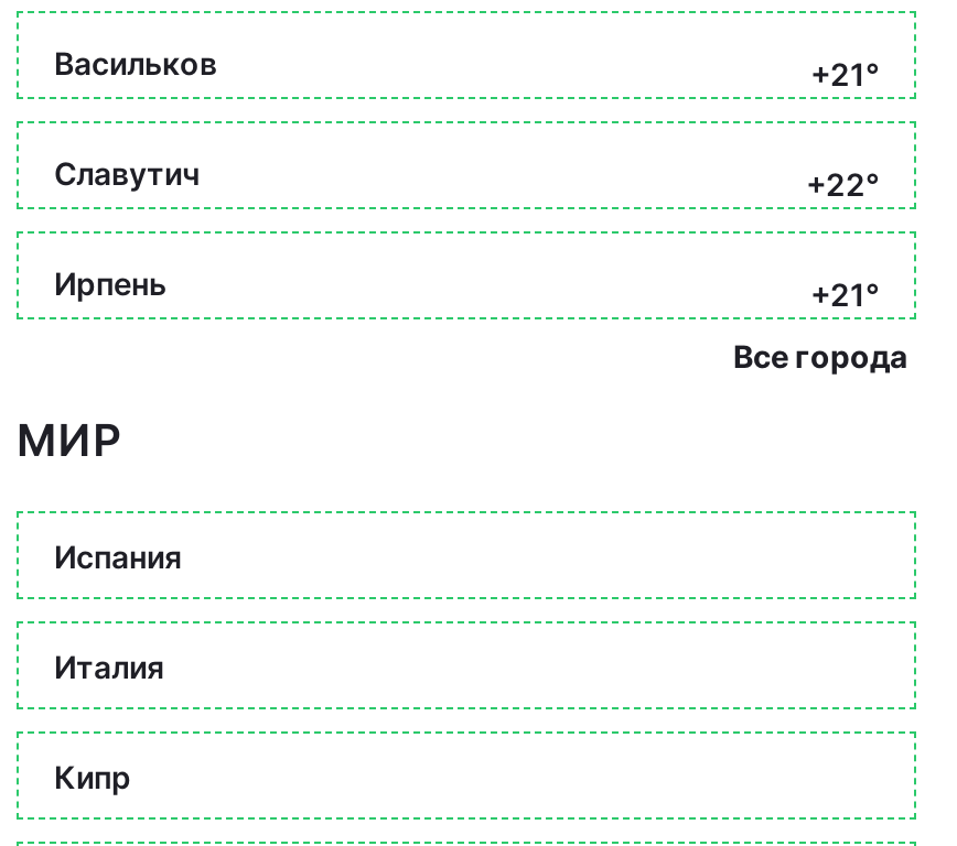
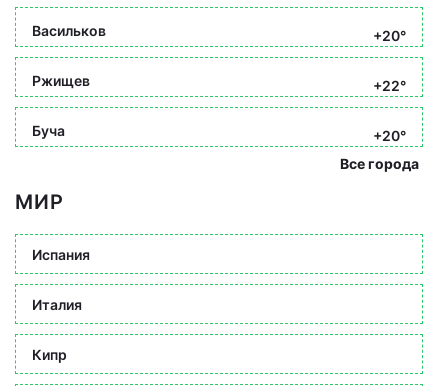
- +21°
+ +20°

- Славутич
+ Ржищев

- Ирпень
- +21°
+ Буча
+ +20°
